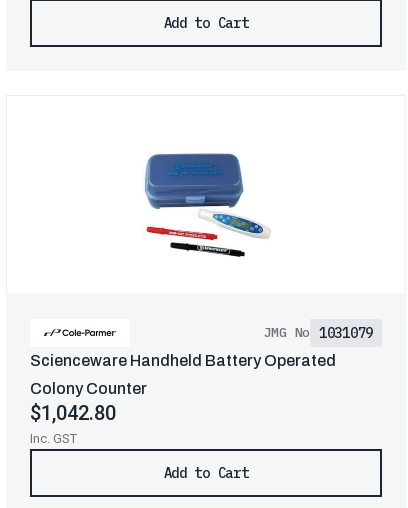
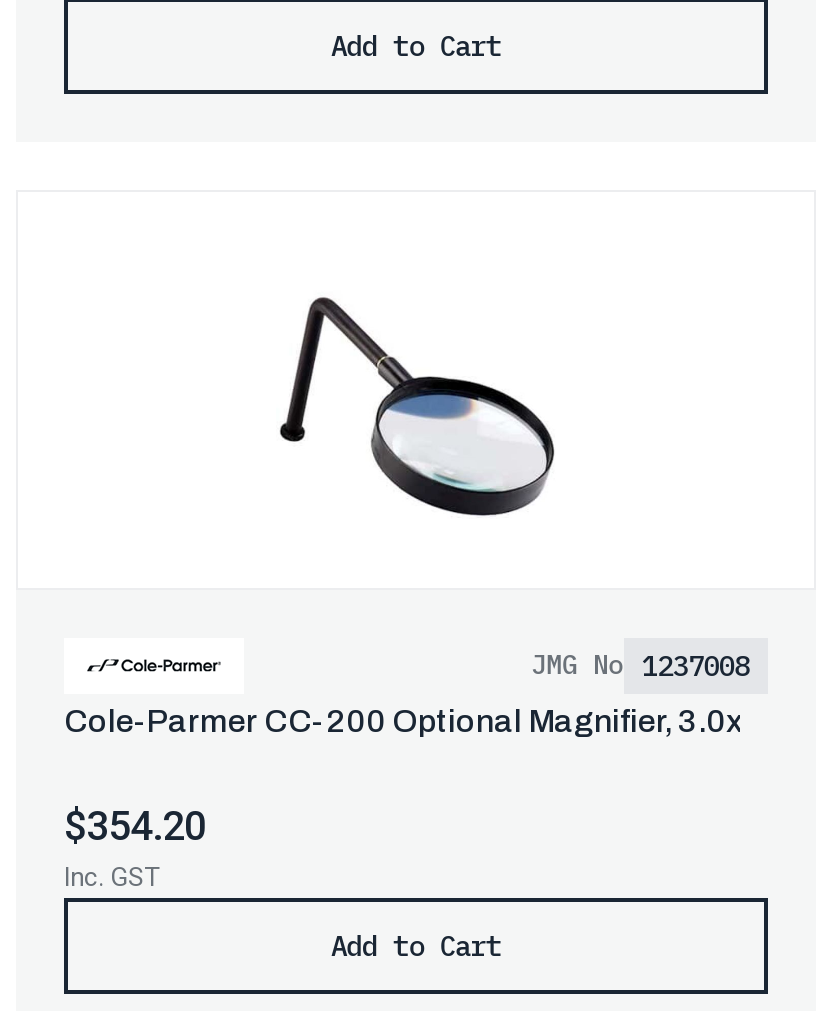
- [image]
+ [image]

- JMG No 1031079
+ JMG No 1237008

- Scienceware Handheld Battery Operated
+ Cole-Parmer CC-200 Optional Magnifier, 3.0x

- Colony Counter
- $1,042.80
+ $354.20
